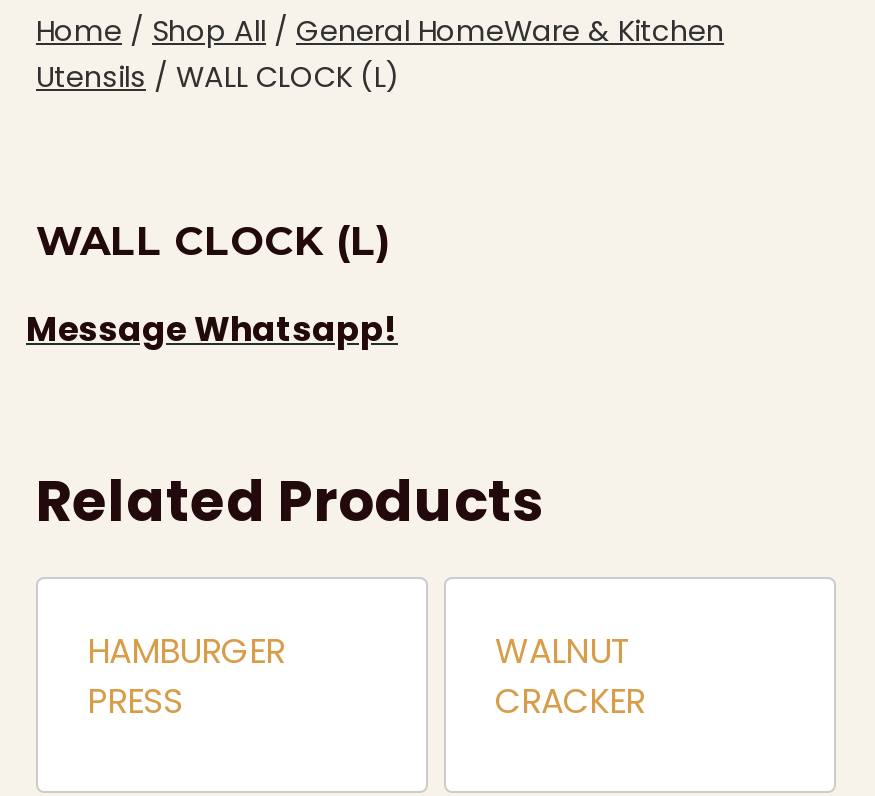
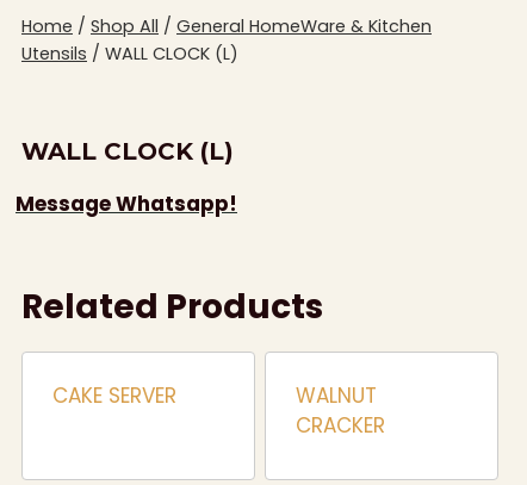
- HAMBURGER
- PRESS
+ CAKE SERVER
